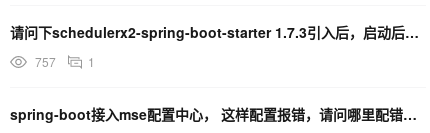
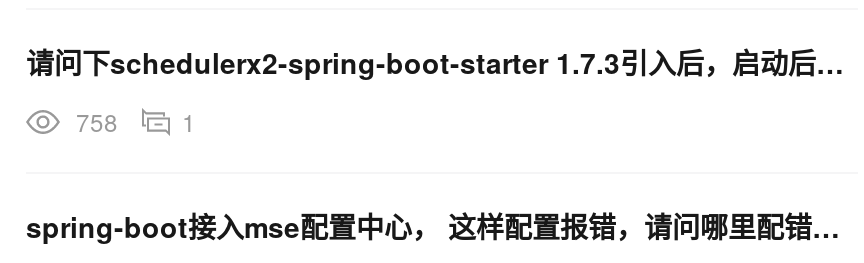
- 757 1
+ 758 1
